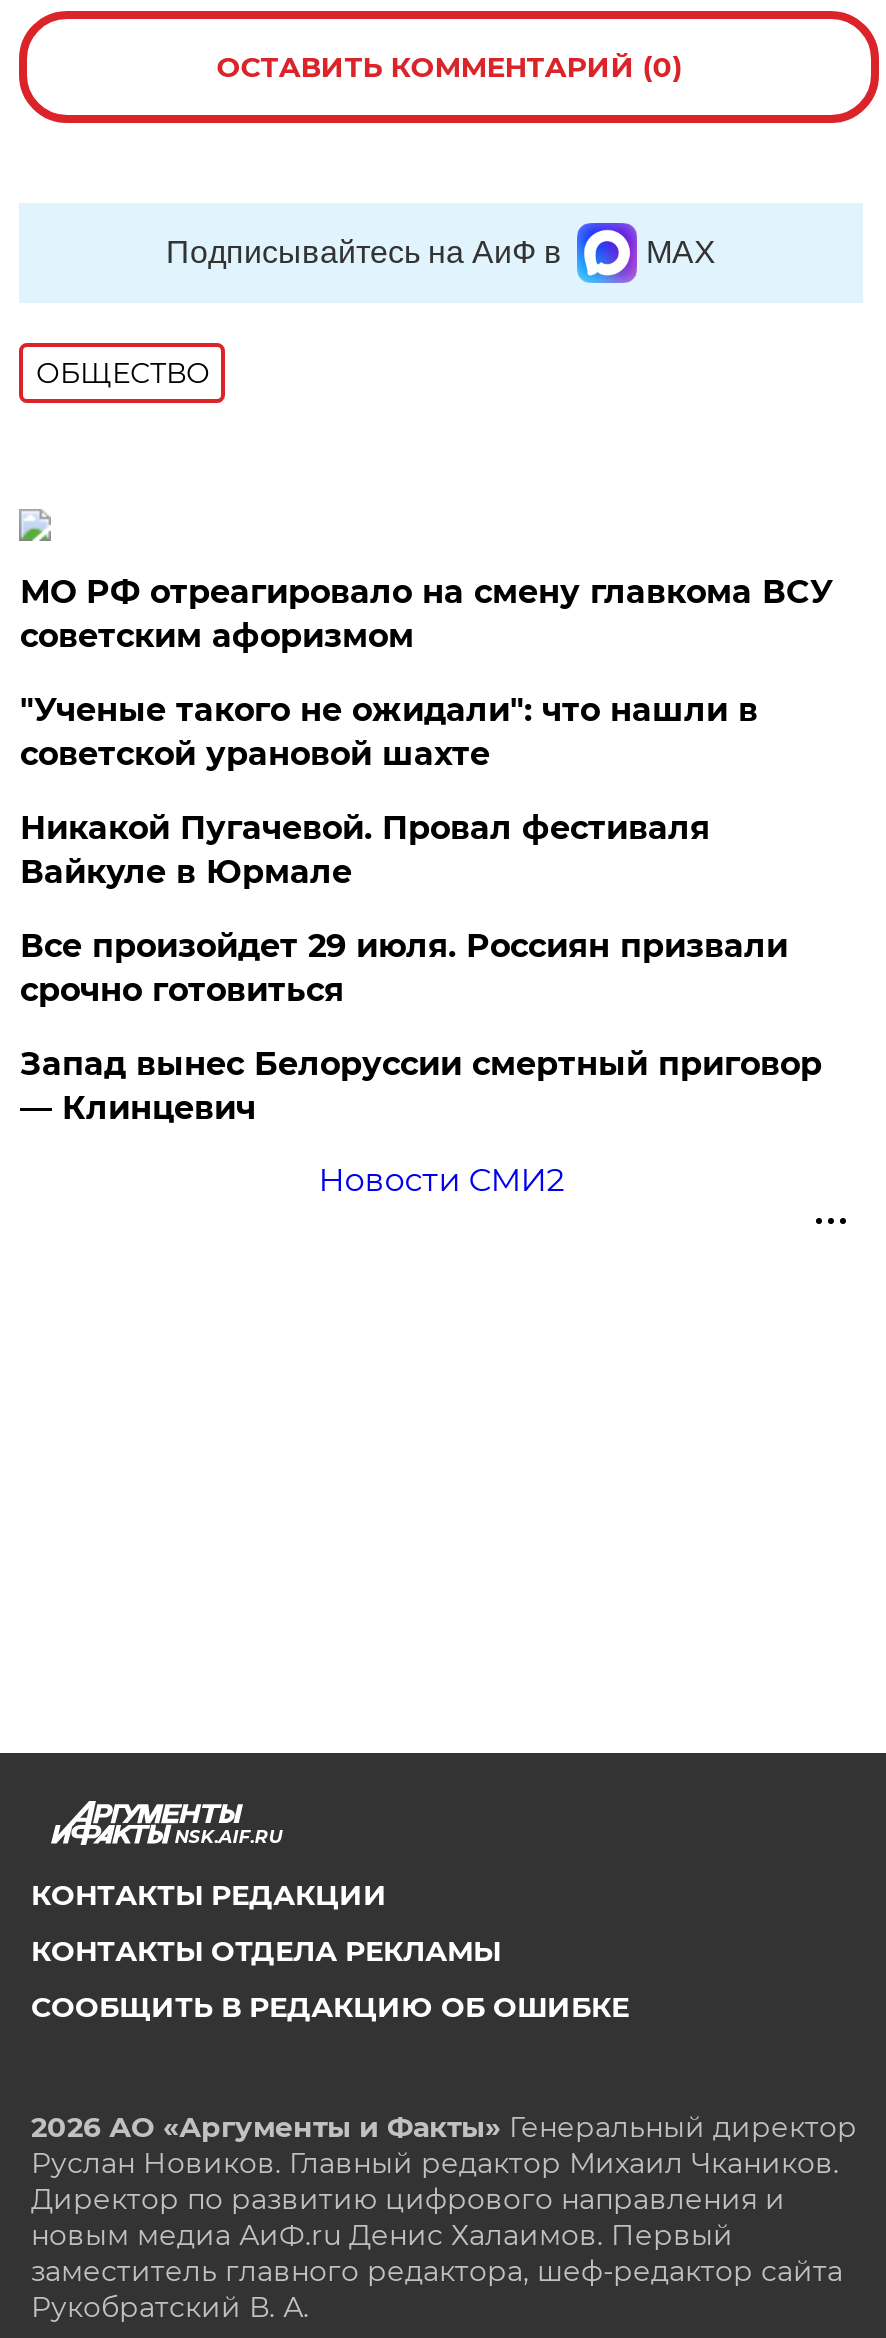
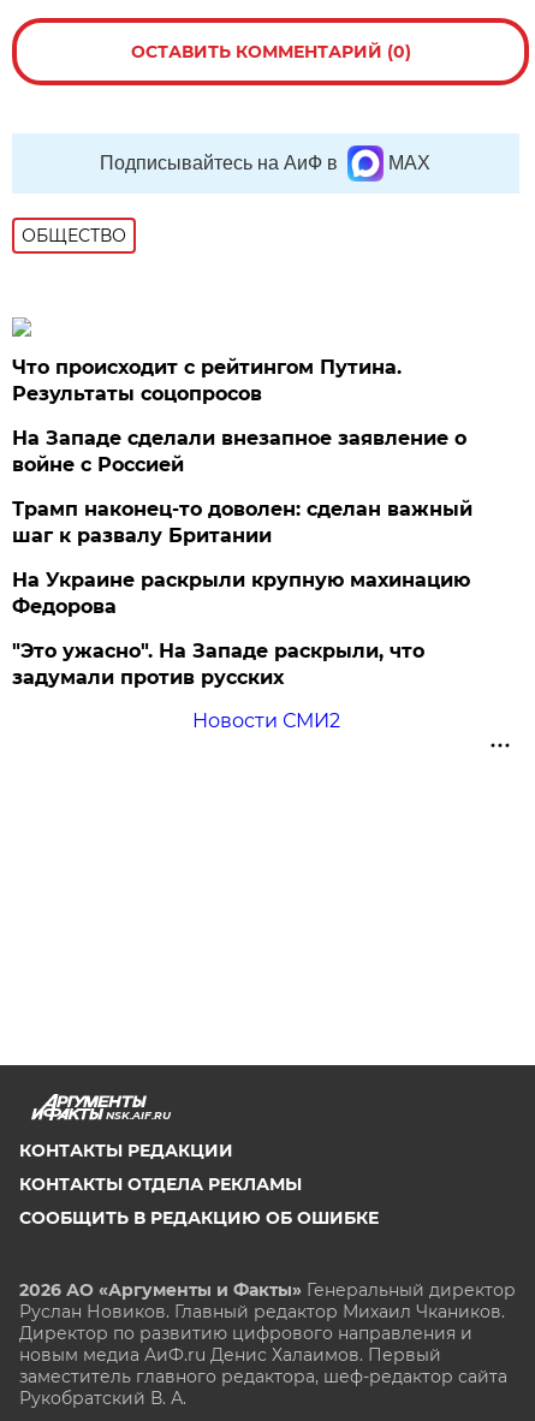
- МО РФ отреагировало на смену главкома ВСУ
- советским афоризмом
+ Что происходит с рейтингом Путина.
+ Результаты соцопросов

- "Ученые такого не ожидали": что нашли в
- советской урановой шахте
+ На Западе сделали внезапное заявление о
+ войне с Россией

- Никакой Пугачевой. Провал фестиваля
- Вайкуле в Юрмале
+ Трамп наконец-то доволен: сделан важный
+ шаг к развалу Британии

- Все произойдет 29 июля. Россиян призвали
- срочно готовиться
+ На Украине раскрыли крупную махинацию
+ Федорова

- Запад вынес Белоруссии смертный приговор
- — Клинцевич
+ "Это ужасно". На Западе раскрыли, что
+ задумали против русских
